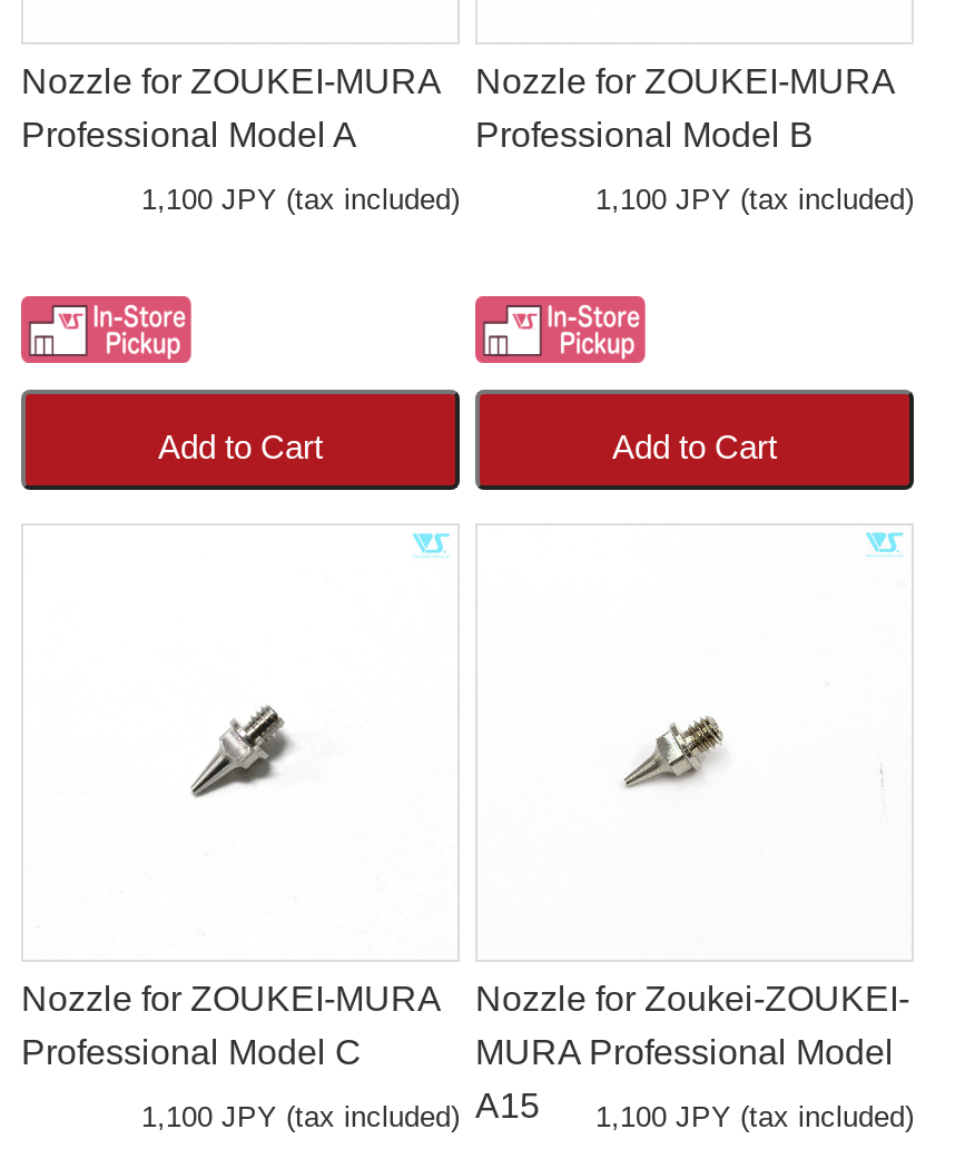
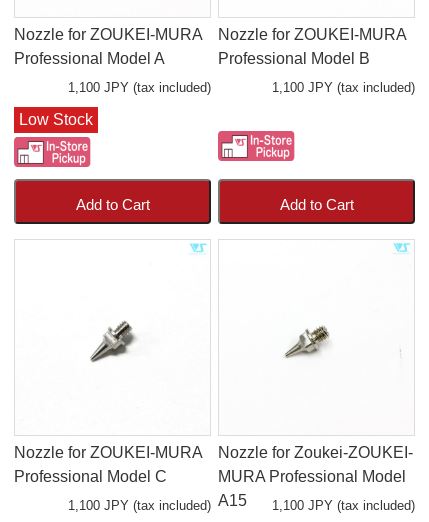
+ Low Stock
